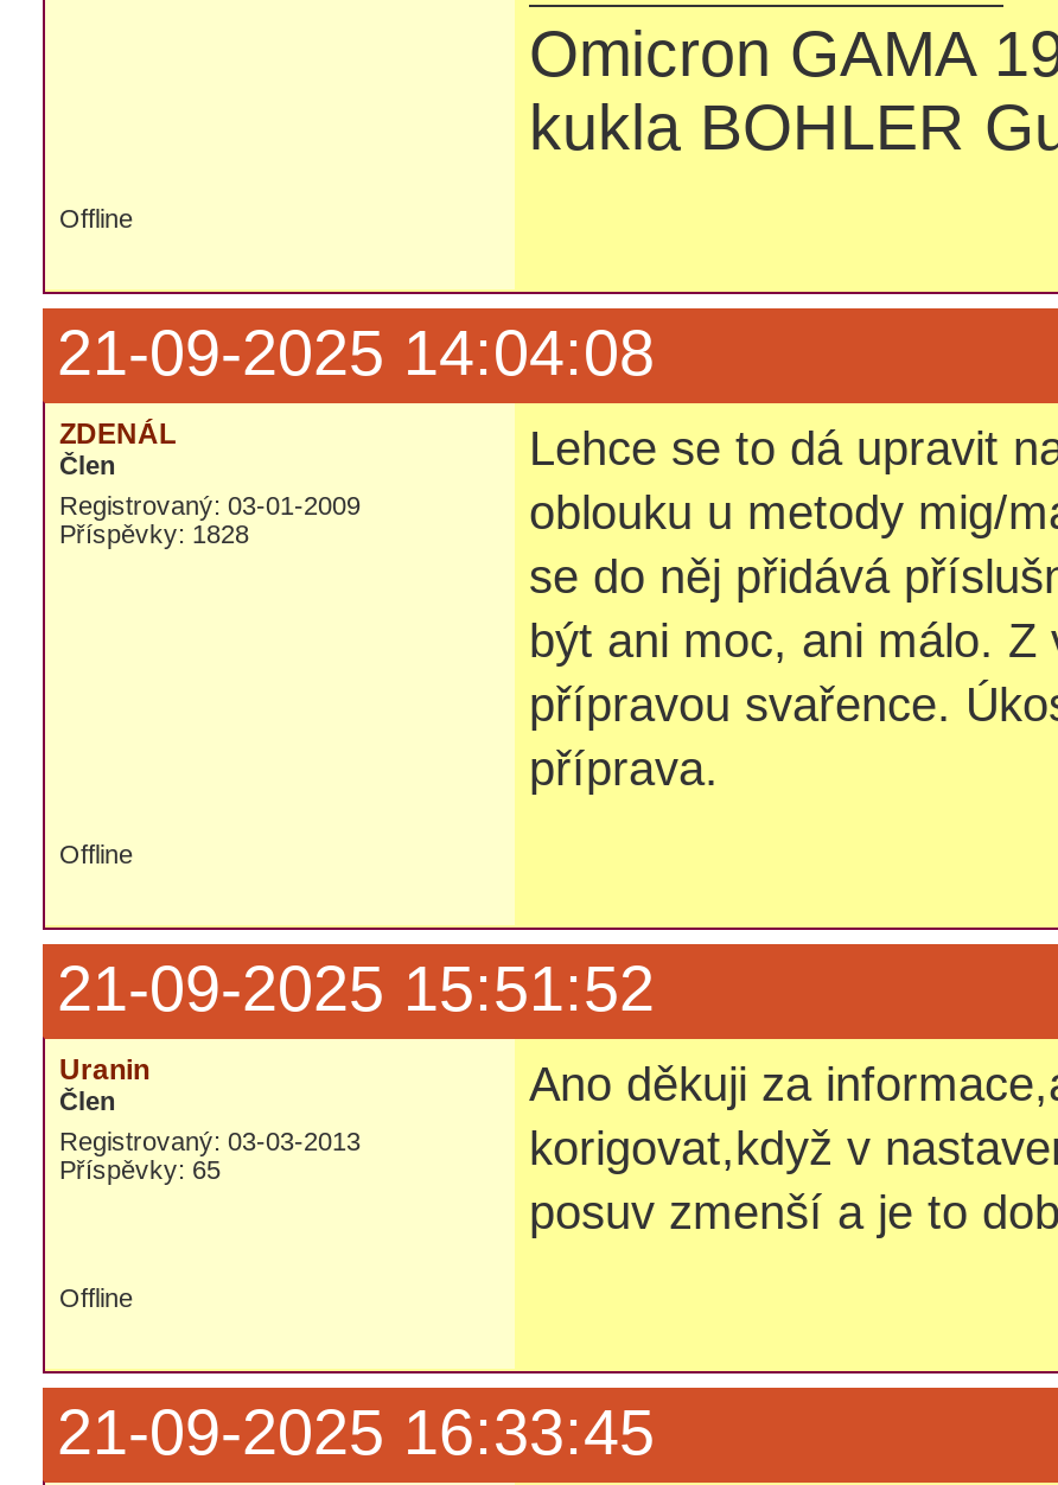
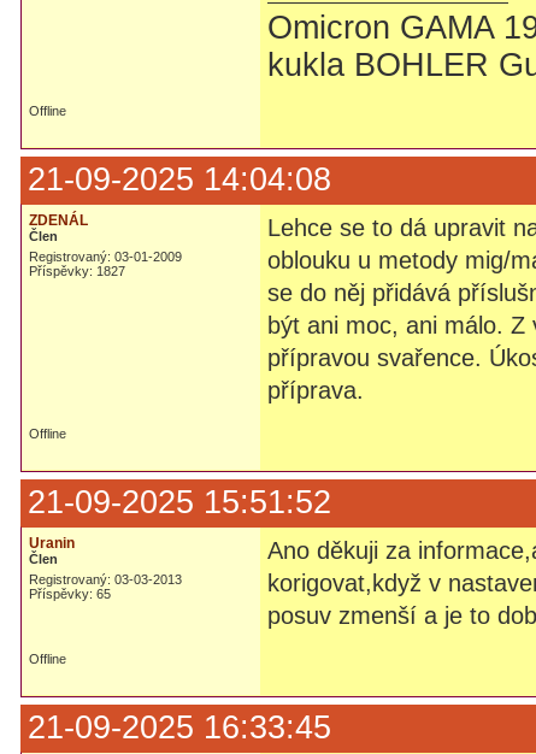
- Příspěvky: 1828
+ Příspěvky: 1827
